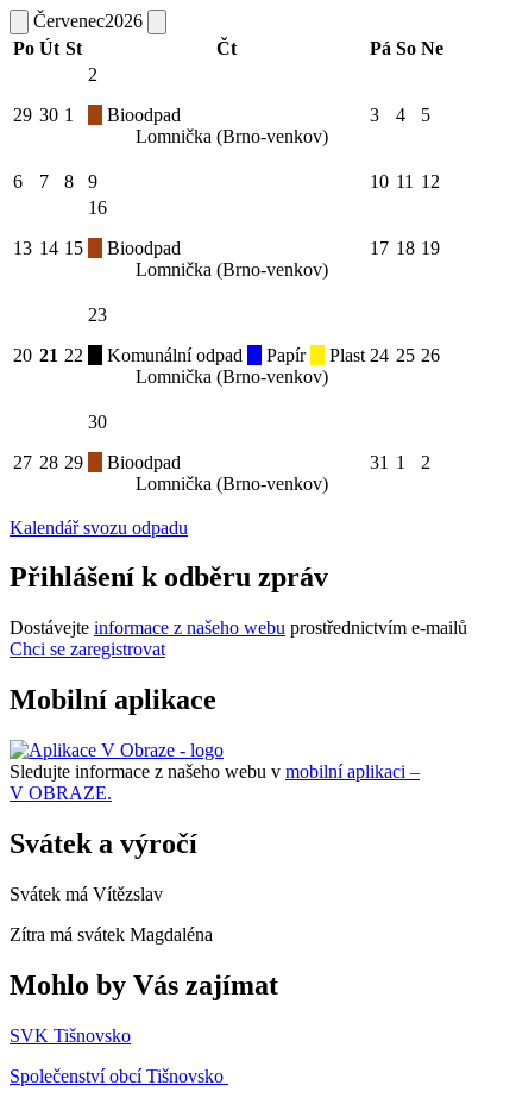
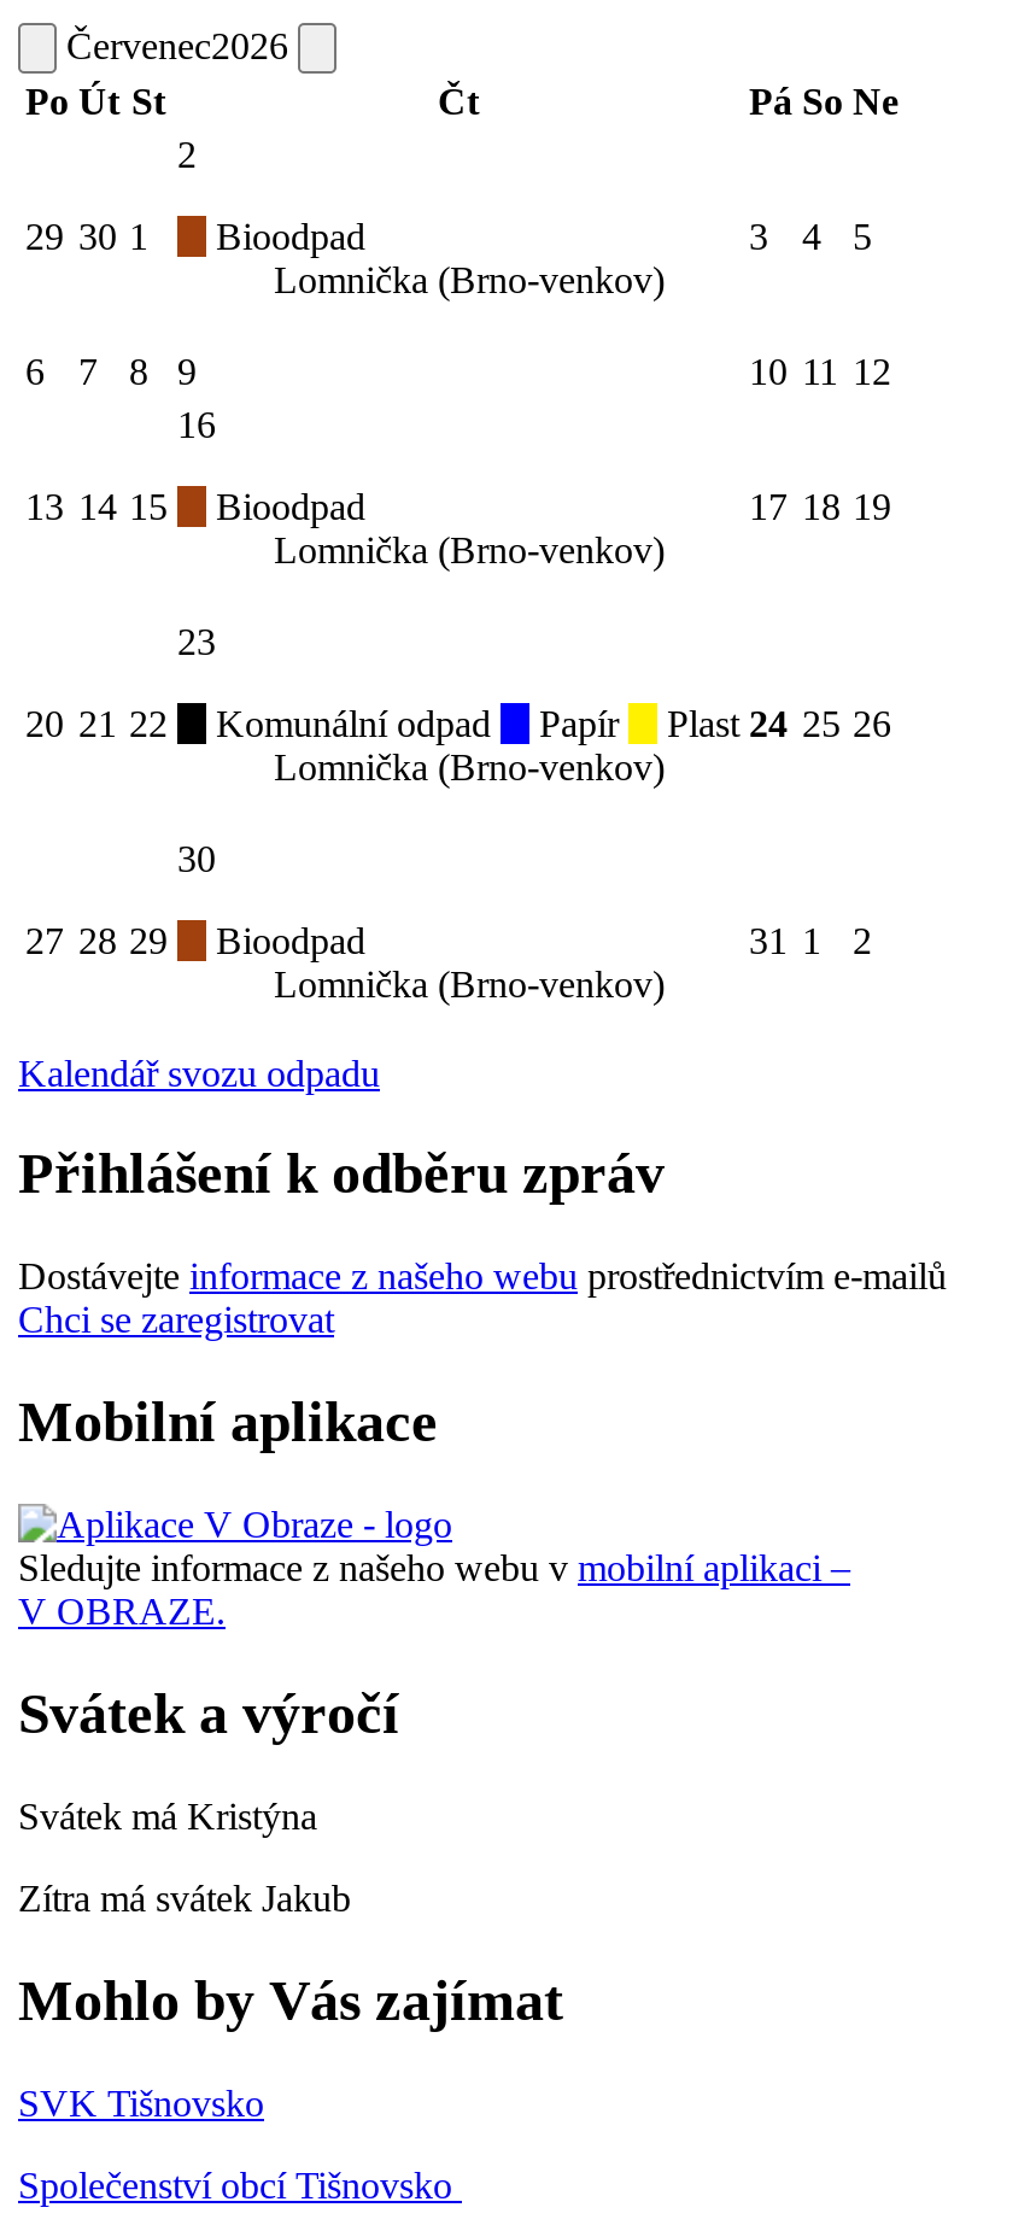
- Svátek má Vítězslav
+ Svátek má Kristýna

- Zítra má svátek Magdaléna
+ Zítra má svátek Jakub
